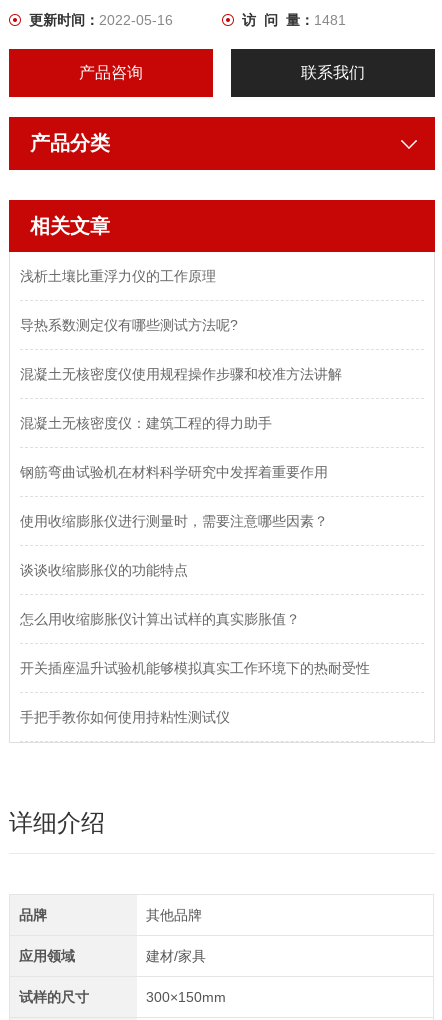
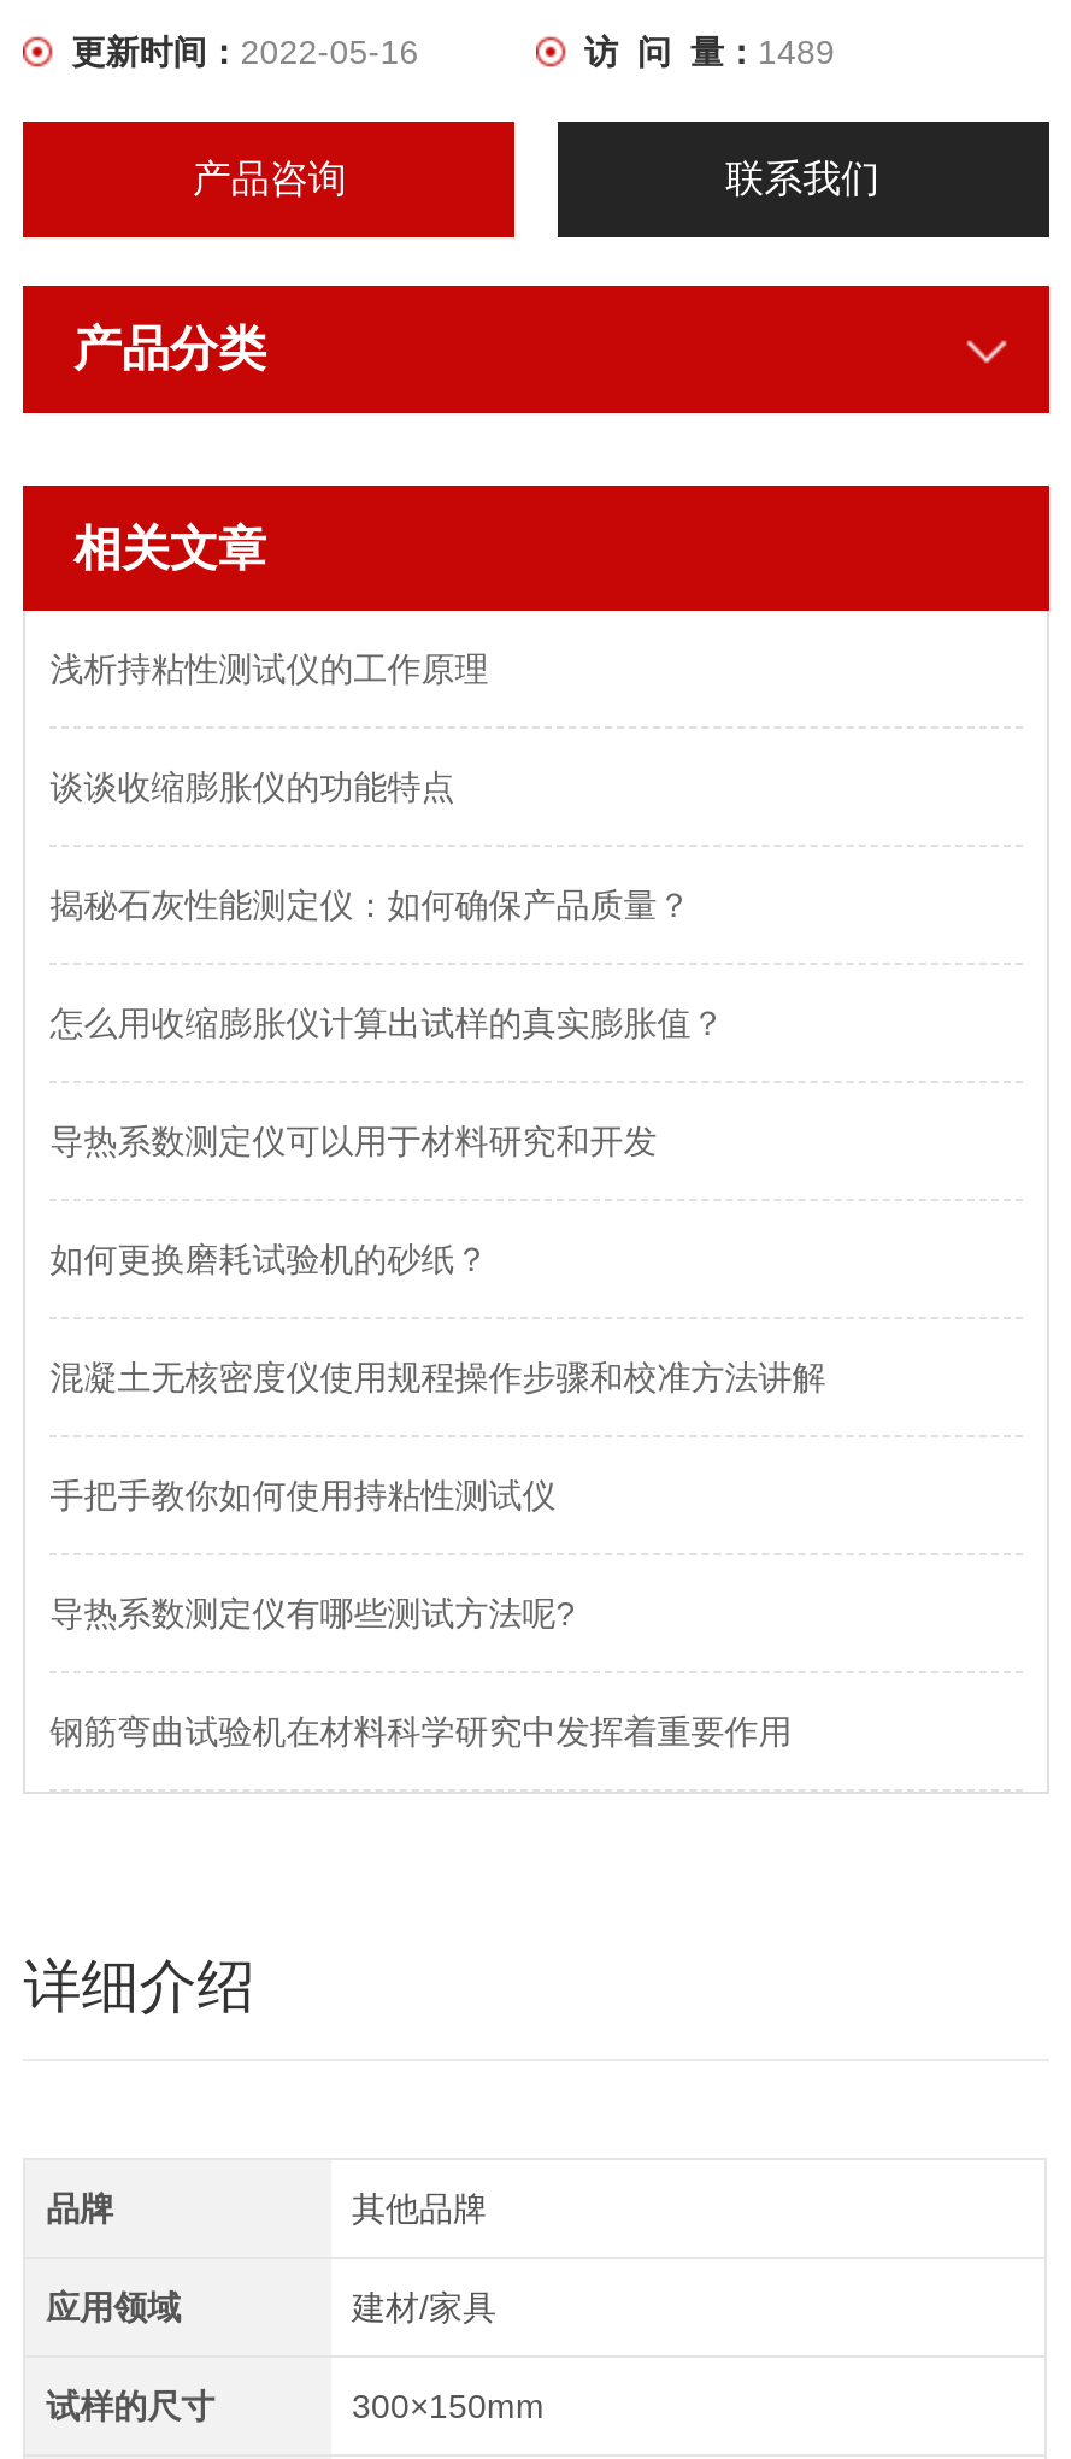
- 访 问 量：1481
+ 访 问 量：1489

- 浅析土壤比重浮力仪的工作原理
+ 浅析持粘性测试仪的工作原理
+ 揭秘石灰性能测定仪：如何确保产品质量？
+ 导热系数测定仪可以用于材料研究和开发
+ 如何更换磨耗试验机的砂纸？

moved down: 导热系数测定仪有哪些测试方法呢?

moved up: 混凝土无核密度仪使用规程操作步骤和校准方法讲解

- 混凝土无核密度仪：建筑工程的得力助手

moved down: 钢筋弯曲试验机在材料科学研究中发挥着重要作用

- 使用收缩膨胀仪进行测量时，需要注意哪些因素？
- 开关插座温升试验机能够模拟真实工作环境下的热耐受性

moved up: 谈谈收缩膨胀仪的功能特点 | 怎么用收缩膨胀仪计算出试样的真实膨胀值？

moved up: 手把手教你如何使用持粘性测试仪
